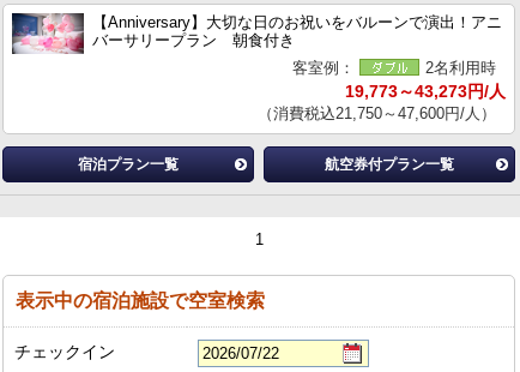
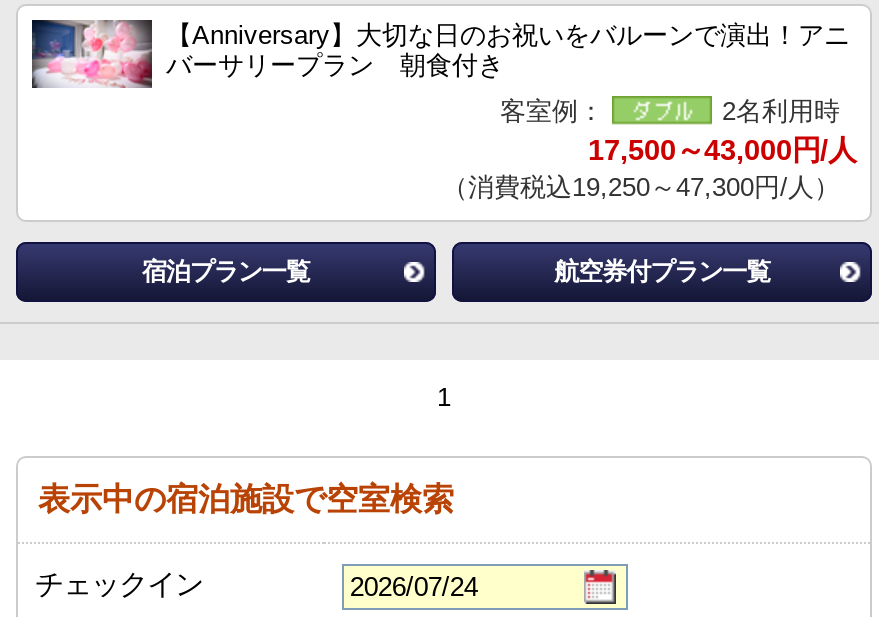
- 19,773～43,273円/人
+ 17,500～43,000円/人

- （消費税込21,750～47,600円/人）
+ （消費税込19,250～47,300円/人）
